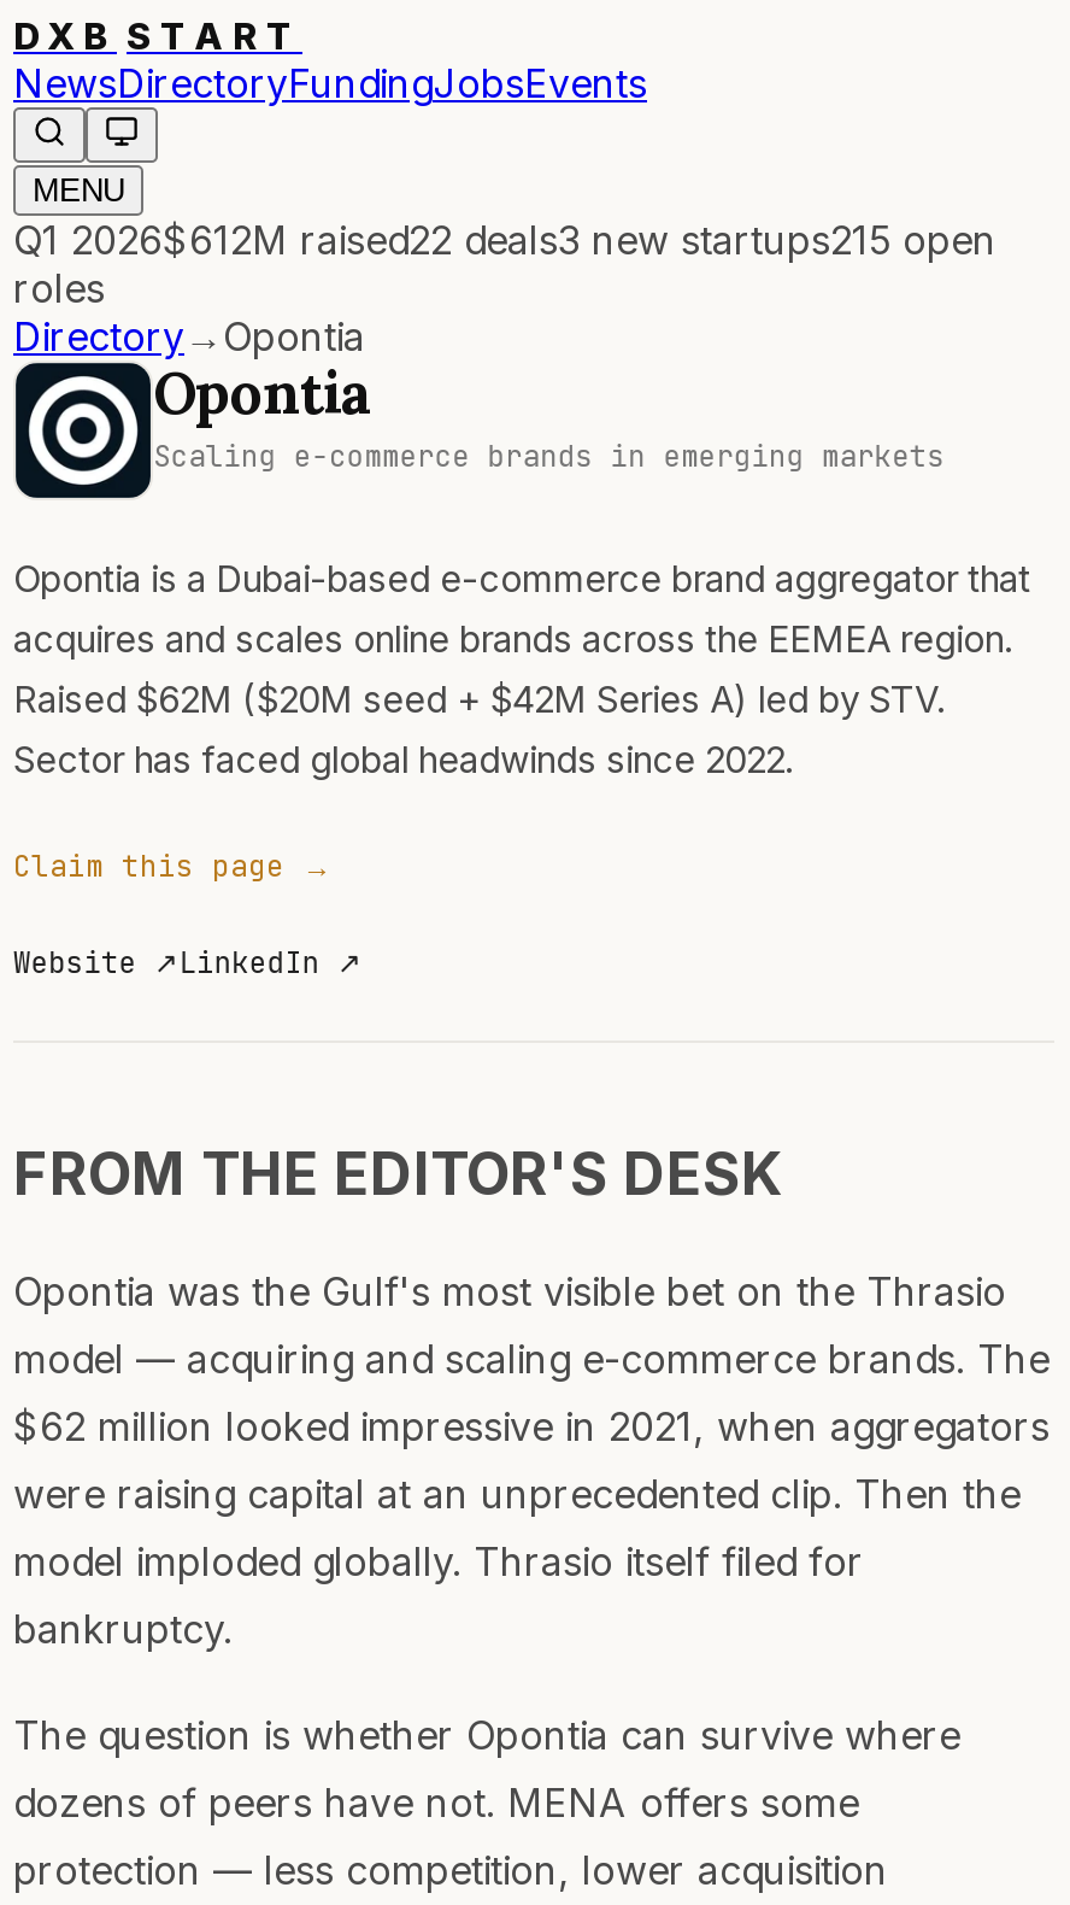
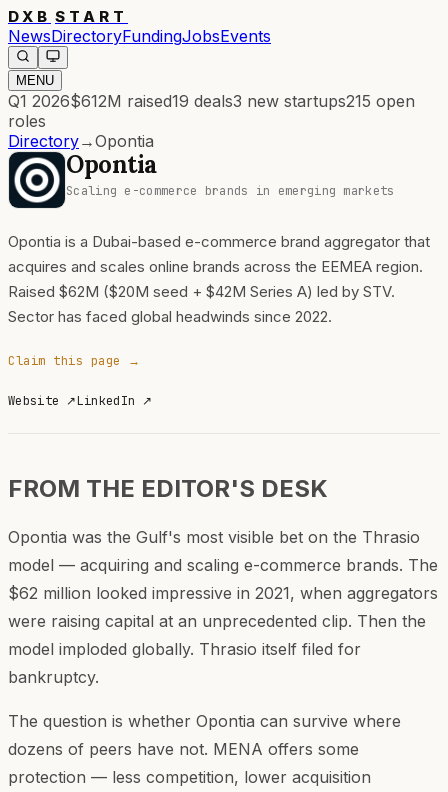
- Q1 2026$612M raised22 deals3 new startups215 open
+ Q1 2026$612M raised19 deals3 new startups215 open
